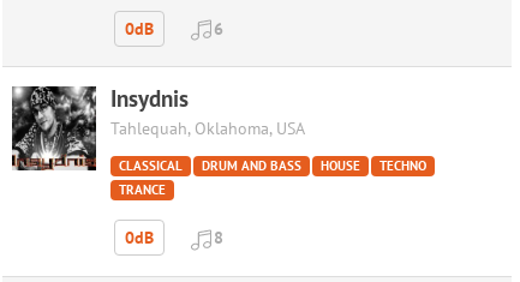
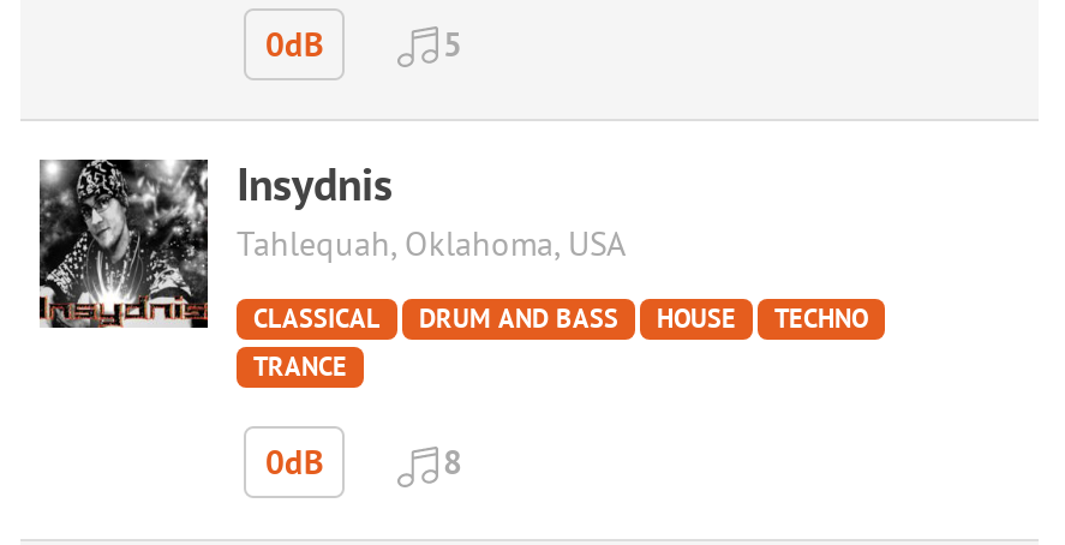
- 6
+ 5
